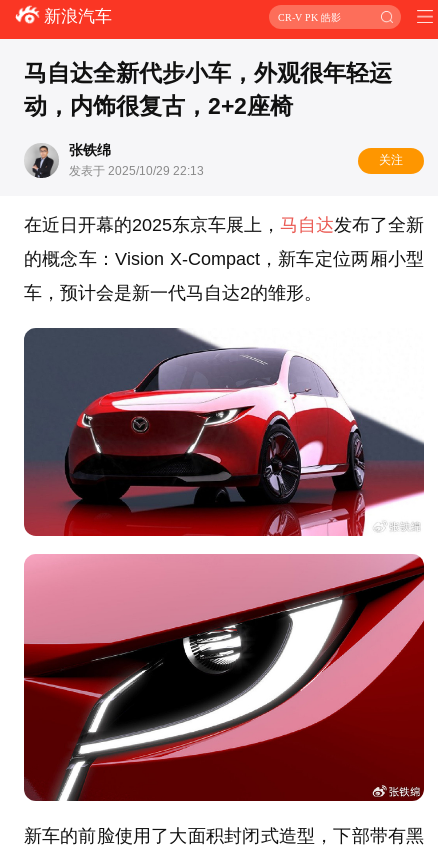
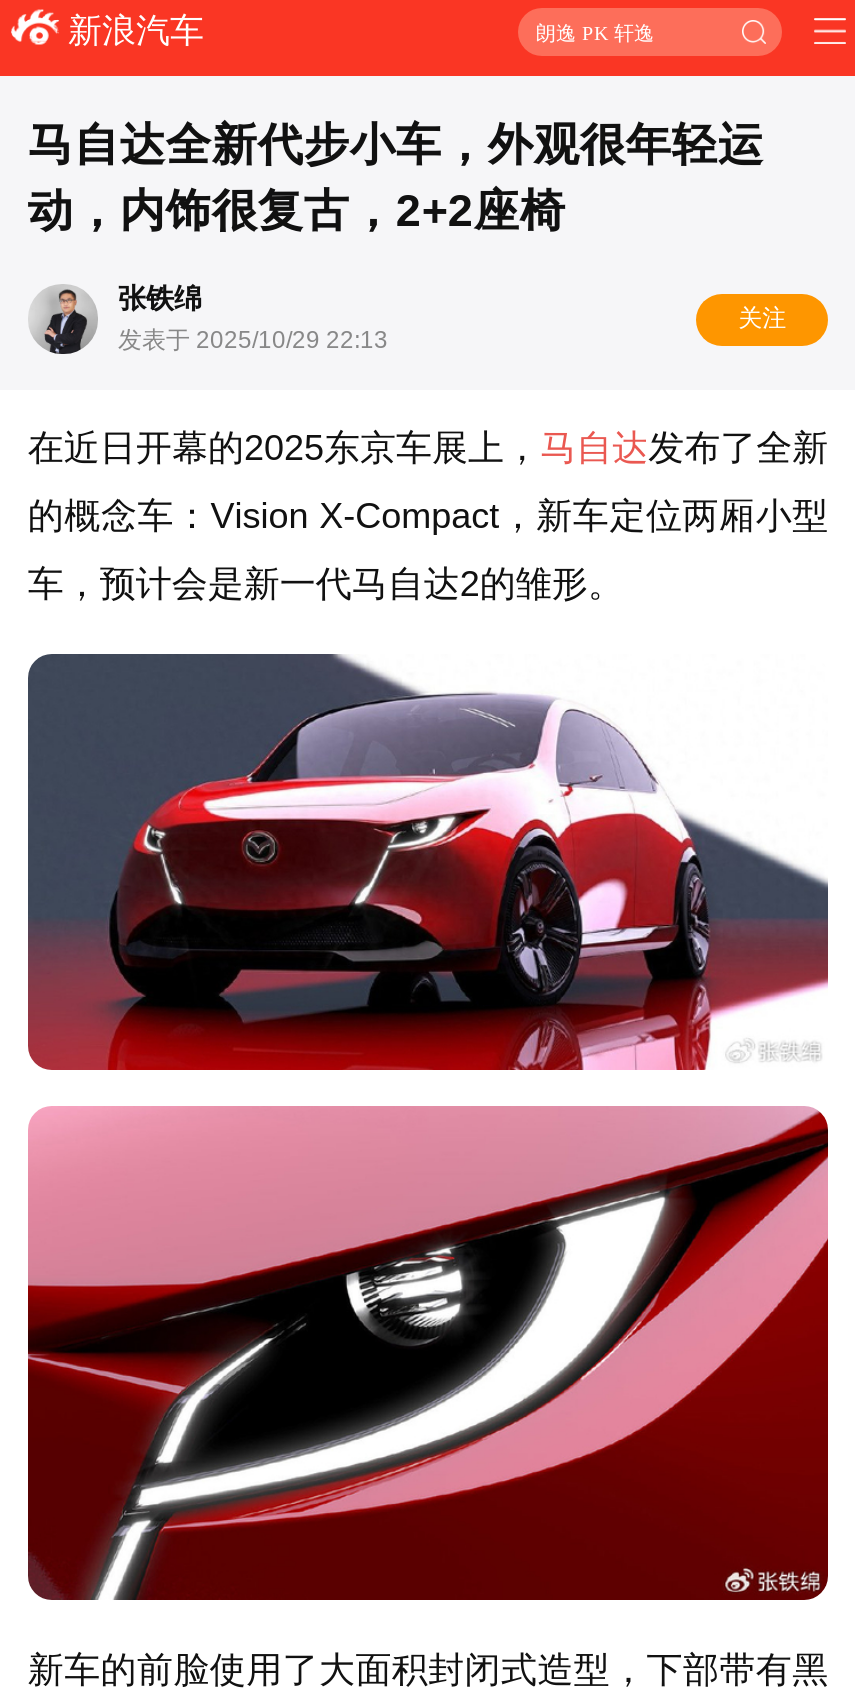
- CR-V PK 皓影
+ 朗逸 PK 轩逸
